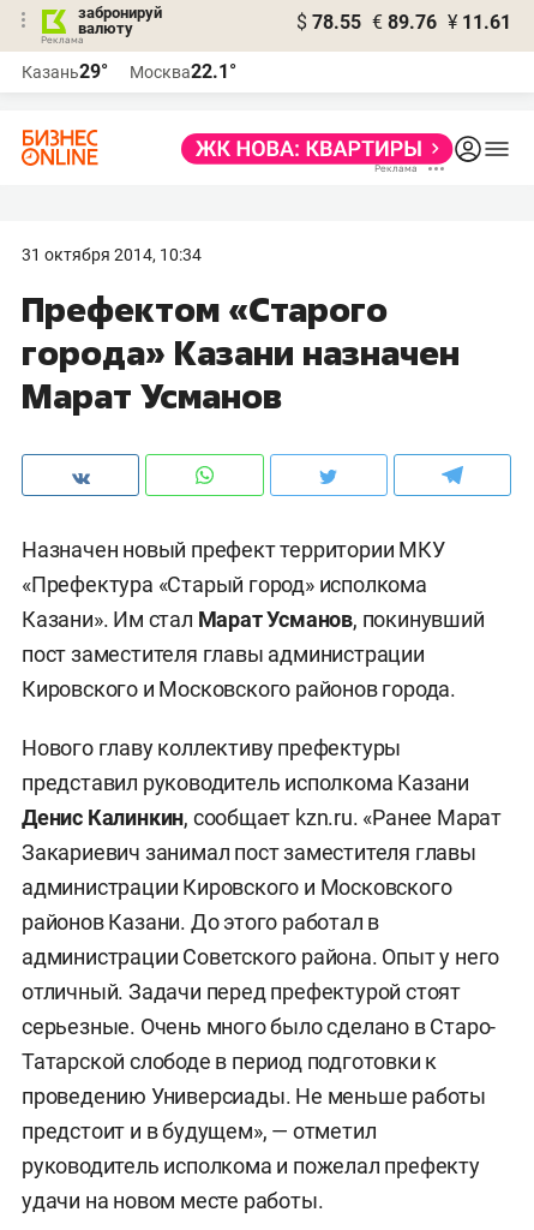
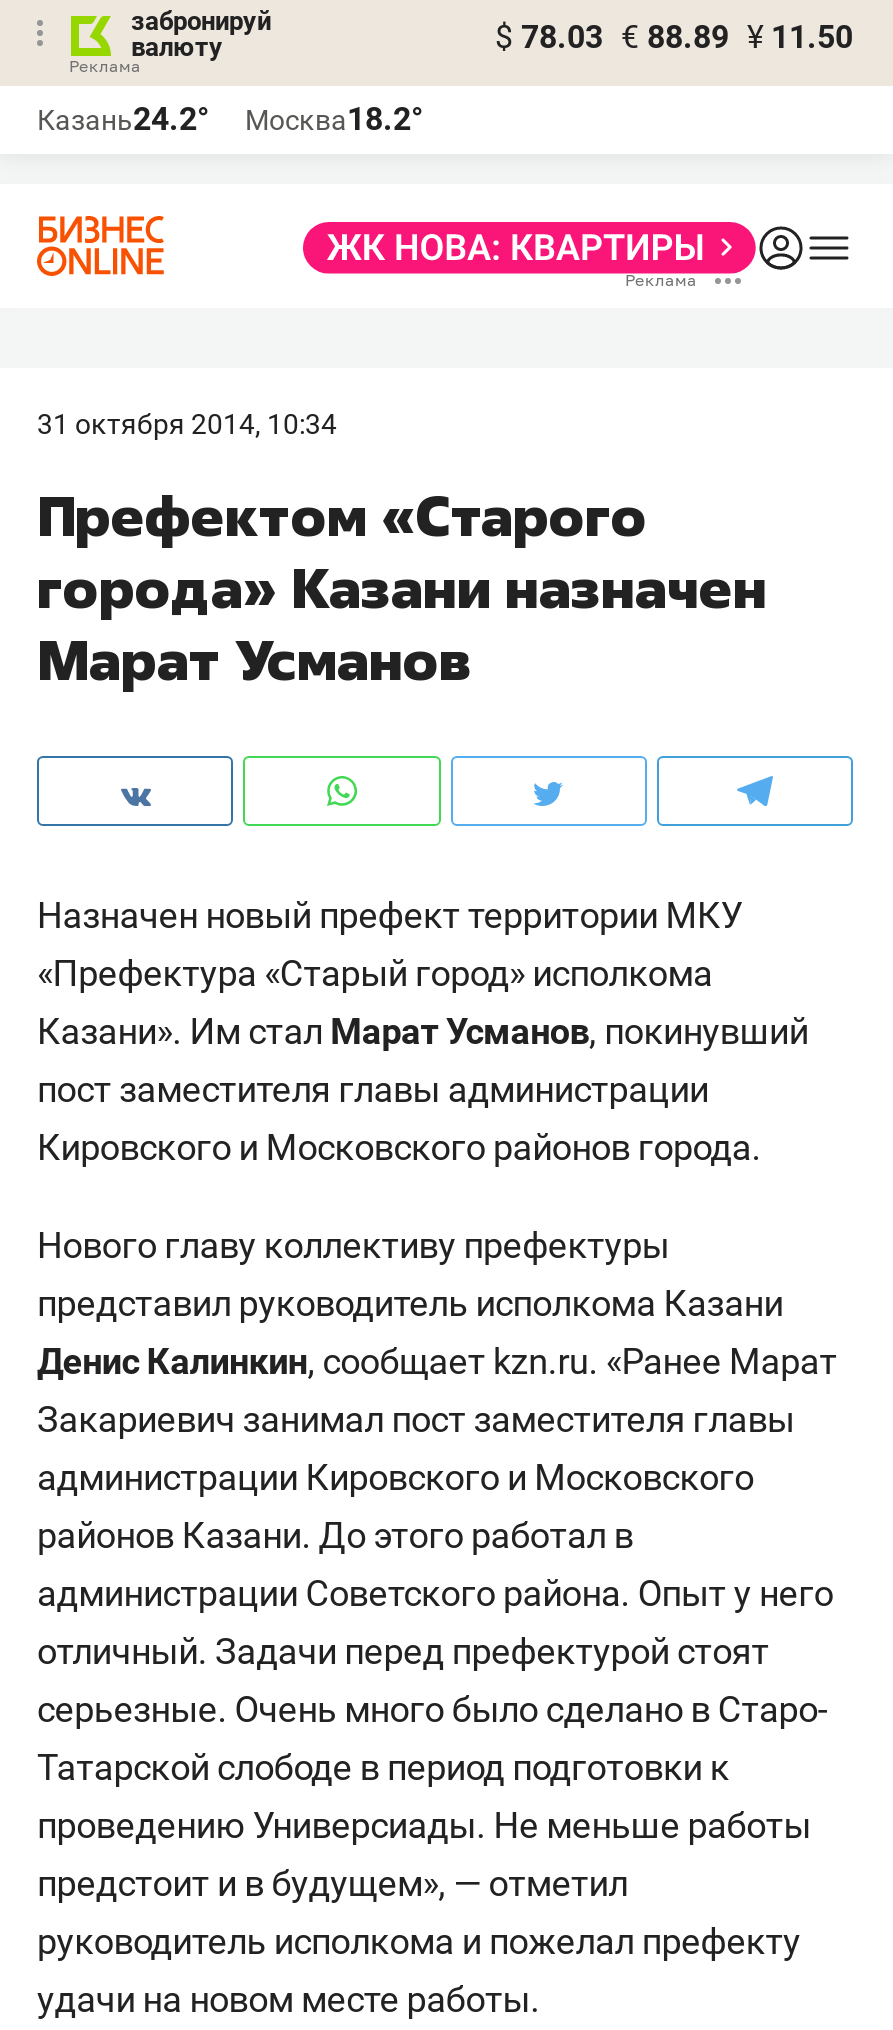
- $ 78.55 € 89.76 ¥ 11.61
+ $ 78.03 € 88.89 ¥ 11.50

- Казань29°
+ Казань24.2°

- Москва22.1°
+ Москва18.2°
